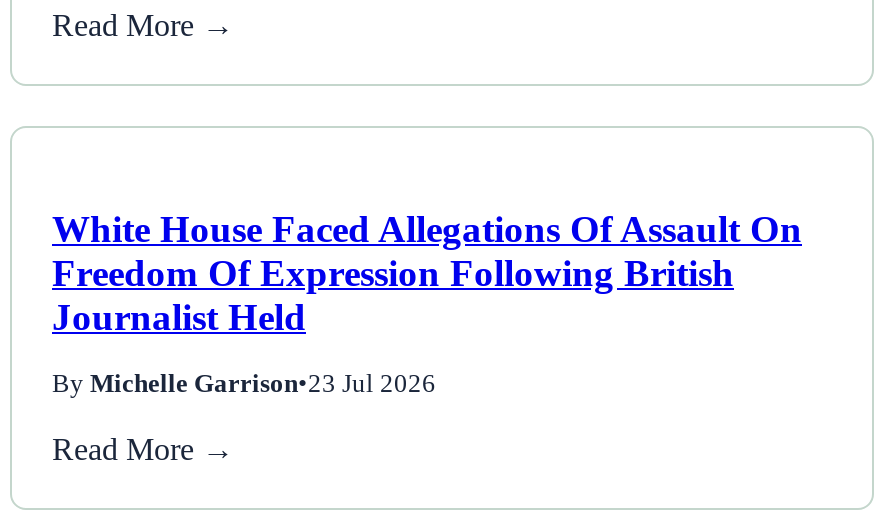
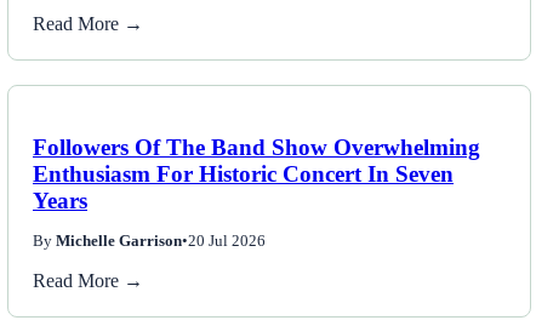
- White House Faced Allegations Of Assault On
- Freedom Of Expression Following British
- Journalist Held
+ Followers Of The Band Show Overwhelming
+ Enthusiasm For Historic Concert In Seven
+ Years

- By Michelle Garrison•23 Jul 2026
+ By Michelle Garrison•20 Jul 2026
